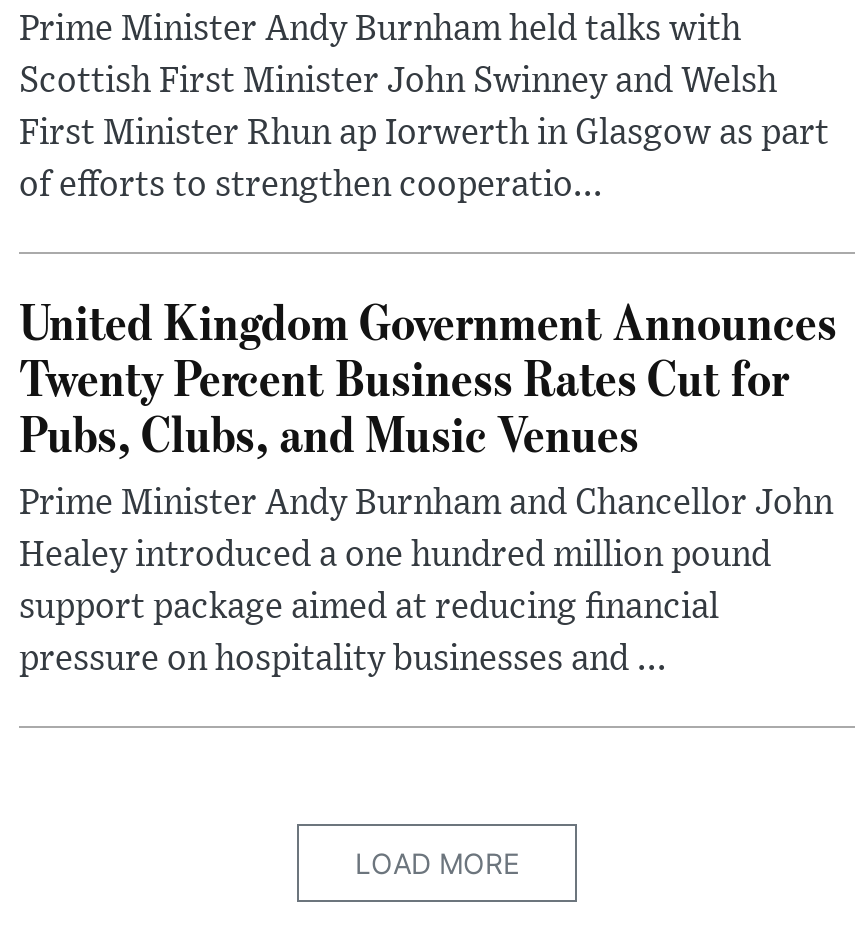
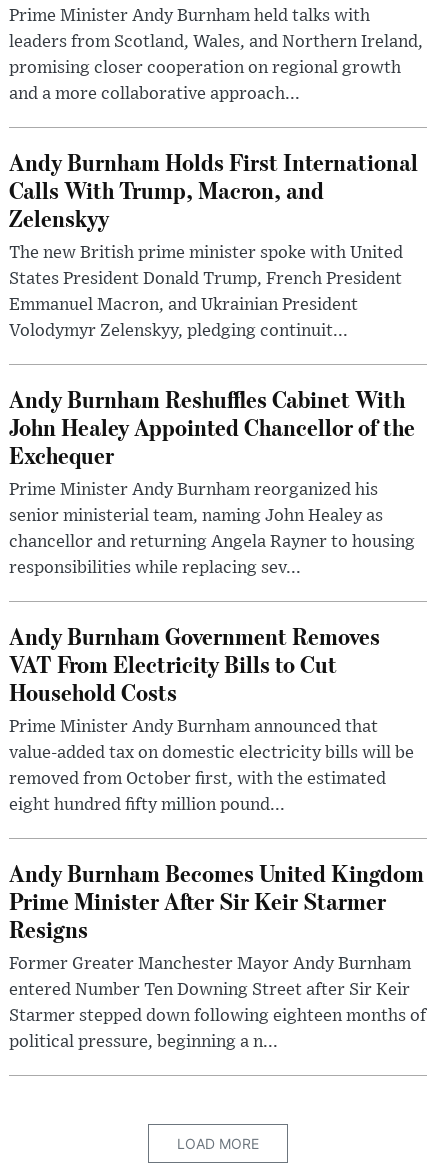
- Scottish First Minister John Swinney and Welsh
- First Minister Rhun ap Iorwerth in Glasgow as part
- of efforts to strengthen cooperatio...
- United Kingdom Government Announces
- Twenty Percent Business Rates Cut for
- Pubs, Clubs, and Music Venues
- Prime Minister Andy Burnham and Chancellor John
- Healey introduced a one hundred million pound
- support package aimed at reducing financial
- pressure on hospitality businesses and ...
+ leaders from Scotland, Wales, and Northern Ireland,
+ promising closer cooperation on regional growth
+ and a more collaborative approach...
+ Andy Burnham Holds First International
+ Calls With Trump, Macron, and
+ Zelenskyy
+ The new British prime minister spoke with United
+ States President Donald Trump, French President
+ Emmanuel Macron, and Ukrainian President
+ Volodymyr Zelenskyy, pledging continuit...
+ Andy Burnham Reshuffles Cabinet With
+ John Healey Appointed Chancellor of the
+ Exchequer
+ Prime Minister Andy Burnham reorganized his
+ senior ministerial team, naming John Healey as
+ chancellor and returning Angela Rayner to housing
+ responsibilities while replacing sev...
+ Andy Burnham Government Removes
+ VAT From Electricity Bills to Cut
+ Household Costs
+ Prime Minister Andy Burnham announced that
+ value-added tax on domestic electricity bills will be
+ removed from October first, with the estimated
+ eight hundred fifty million pound...
+ Andy Burnham Becomes United Kingdom
+ Prime Minister After Sir Keir Starmer
+ Resigns
+ Former Greater Manchester Mayor Andy Burnham
+ entered Number Ten Downing Street after Sir Keir
+ Starmer stepped down following eighteen months of
+ political pressure, beginning a n...
